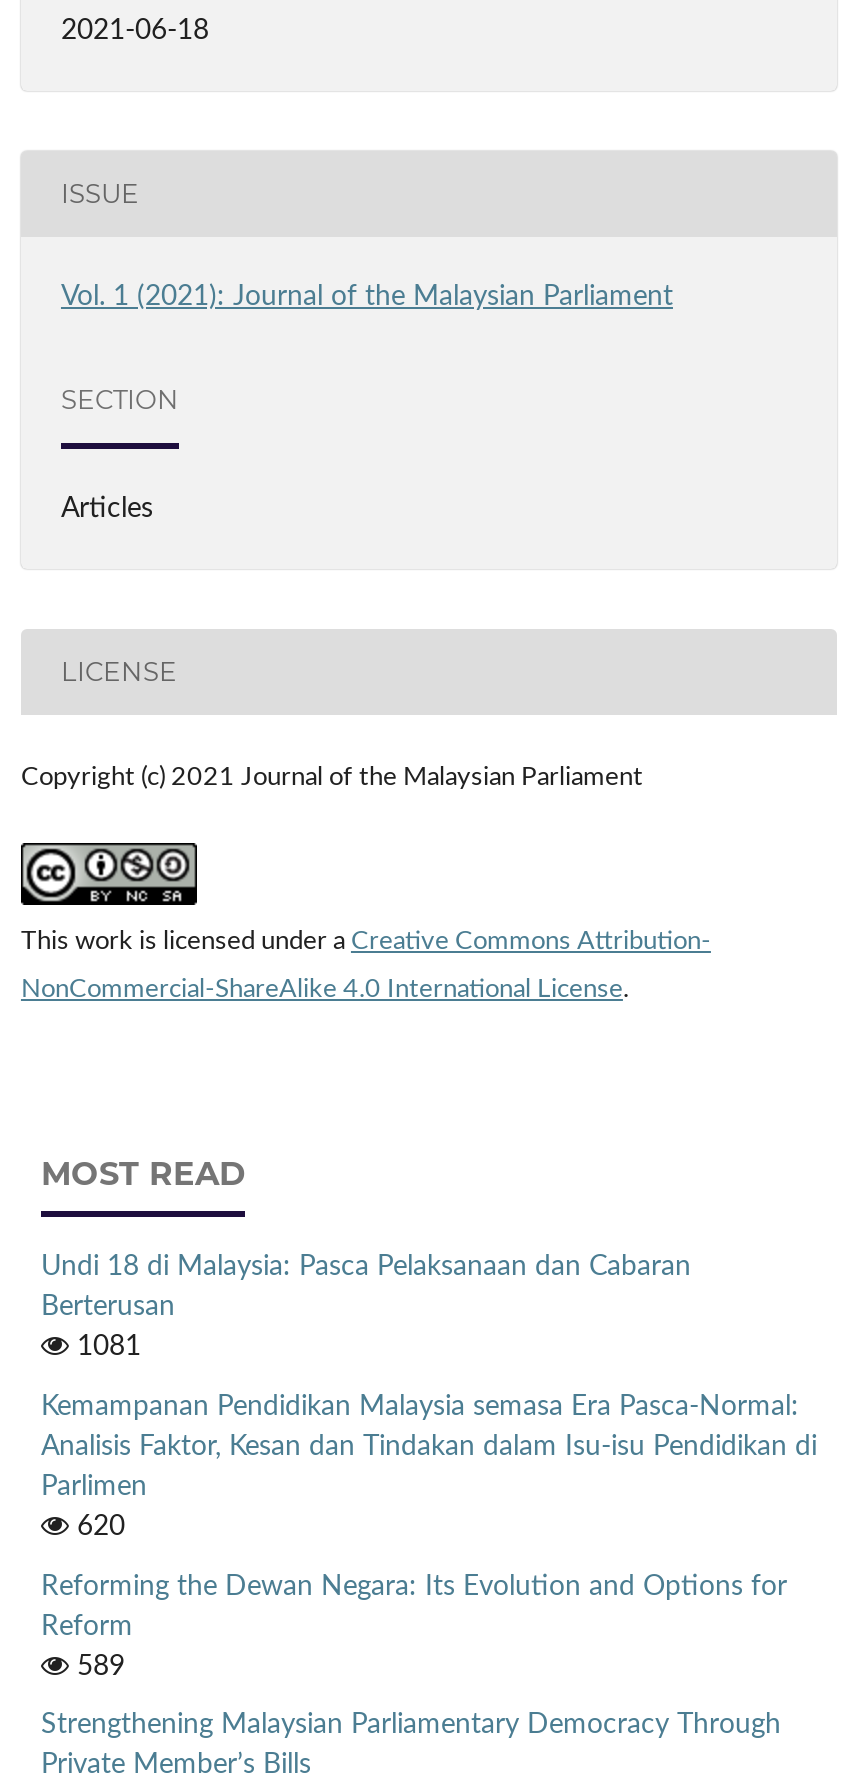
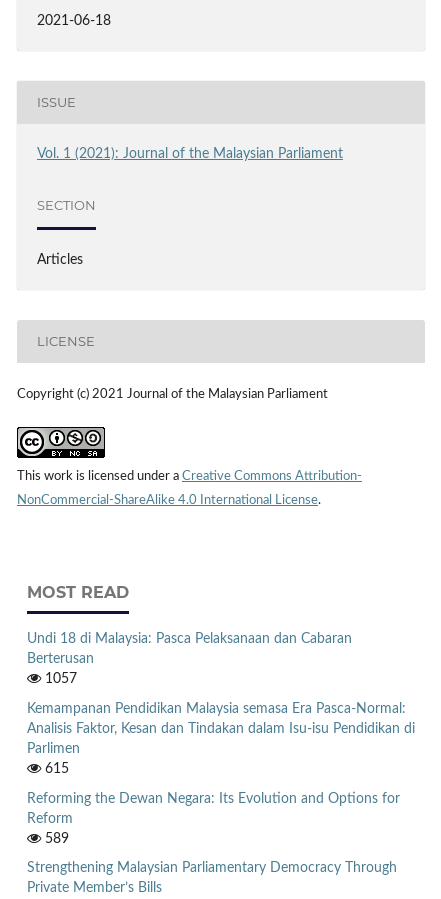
- 1081
+ 1057

- 620
+ 615
